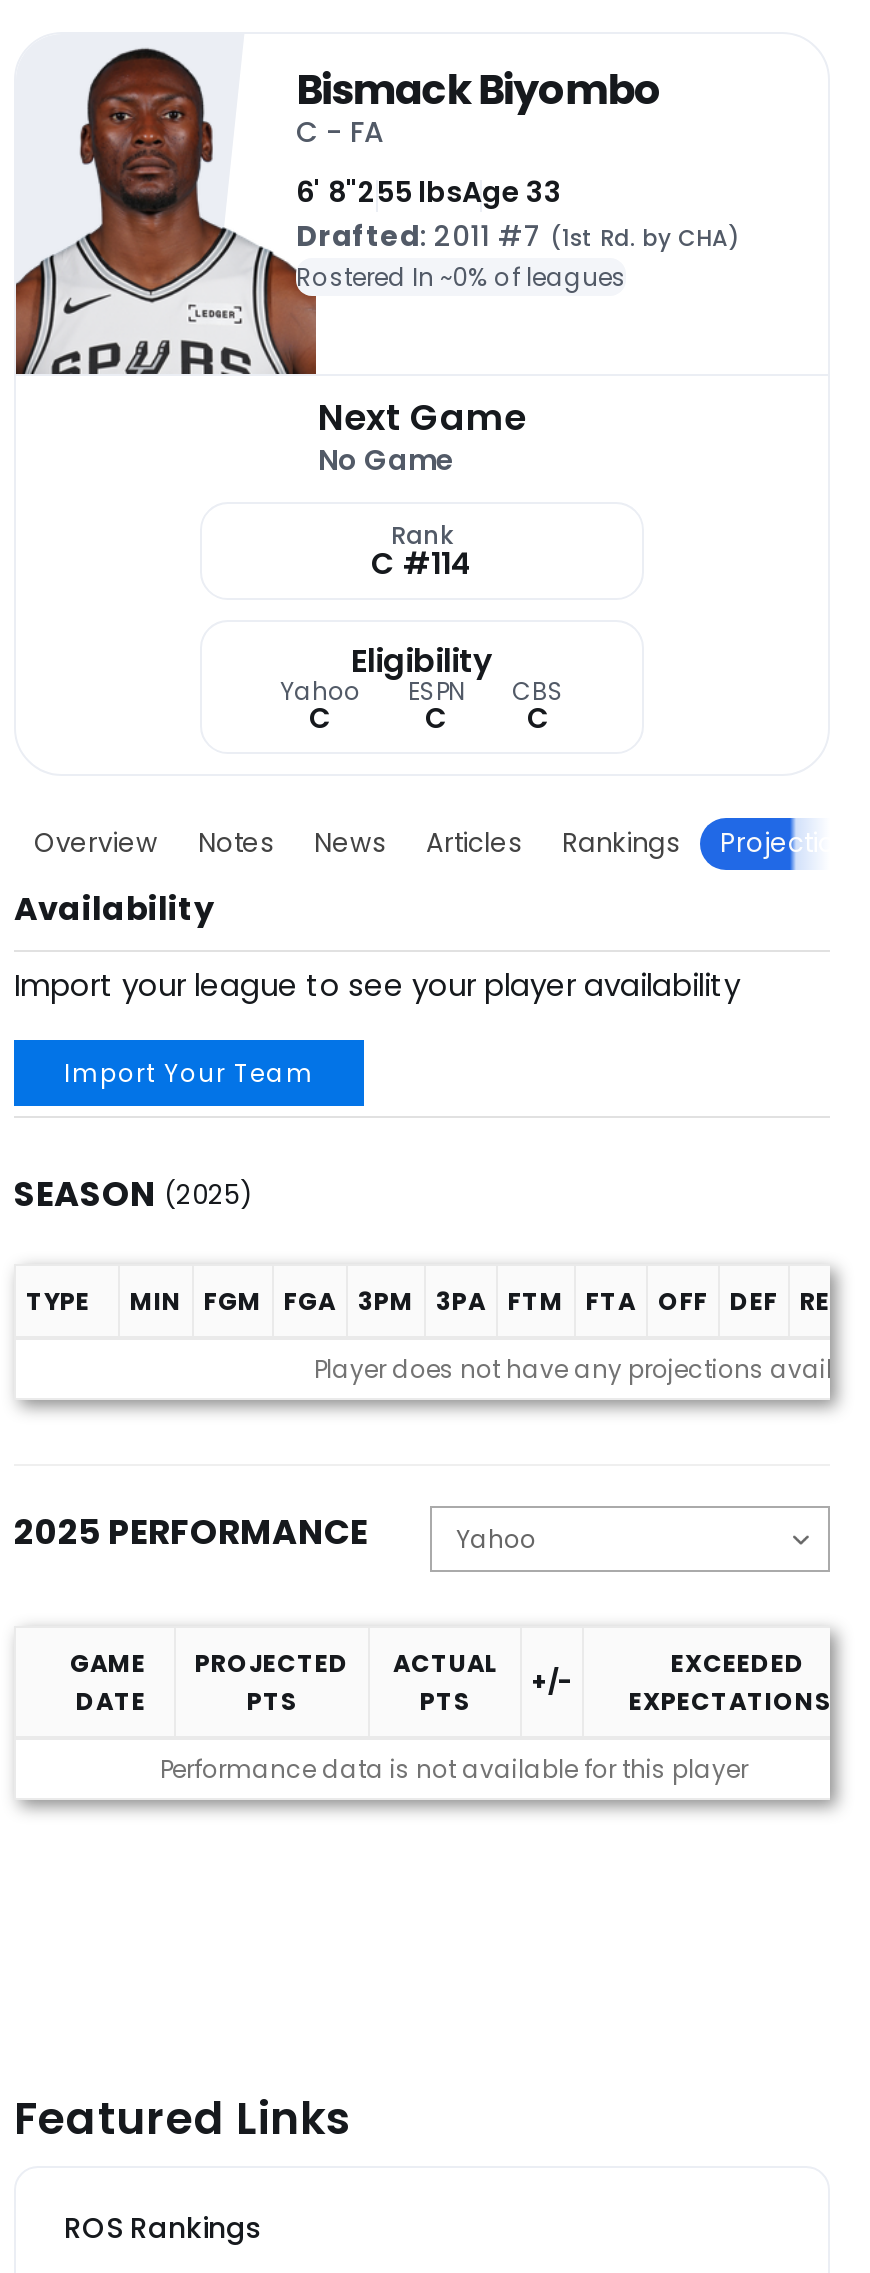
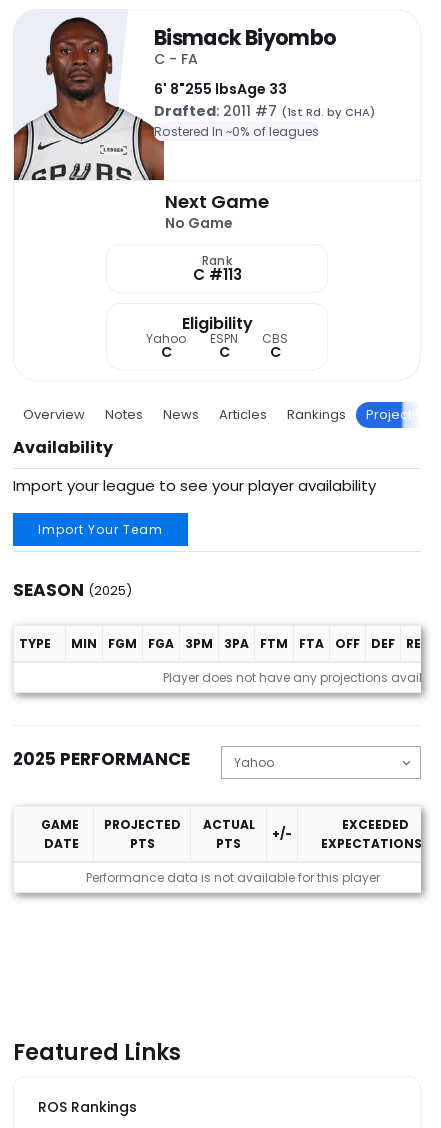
- C #114
+ C #113
